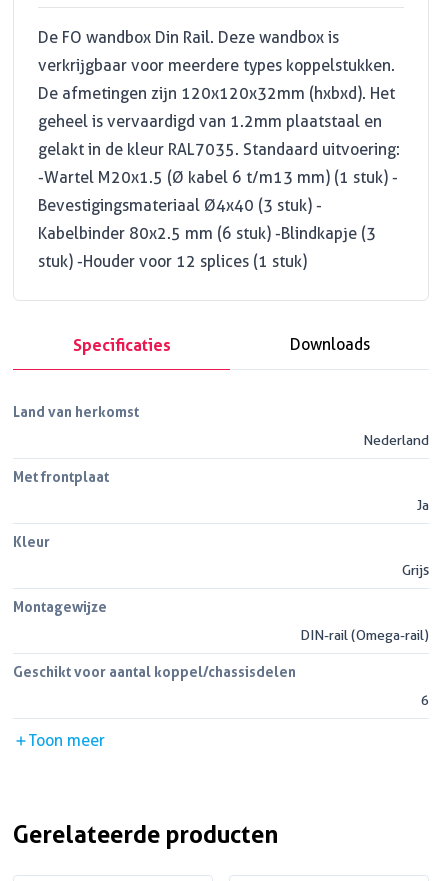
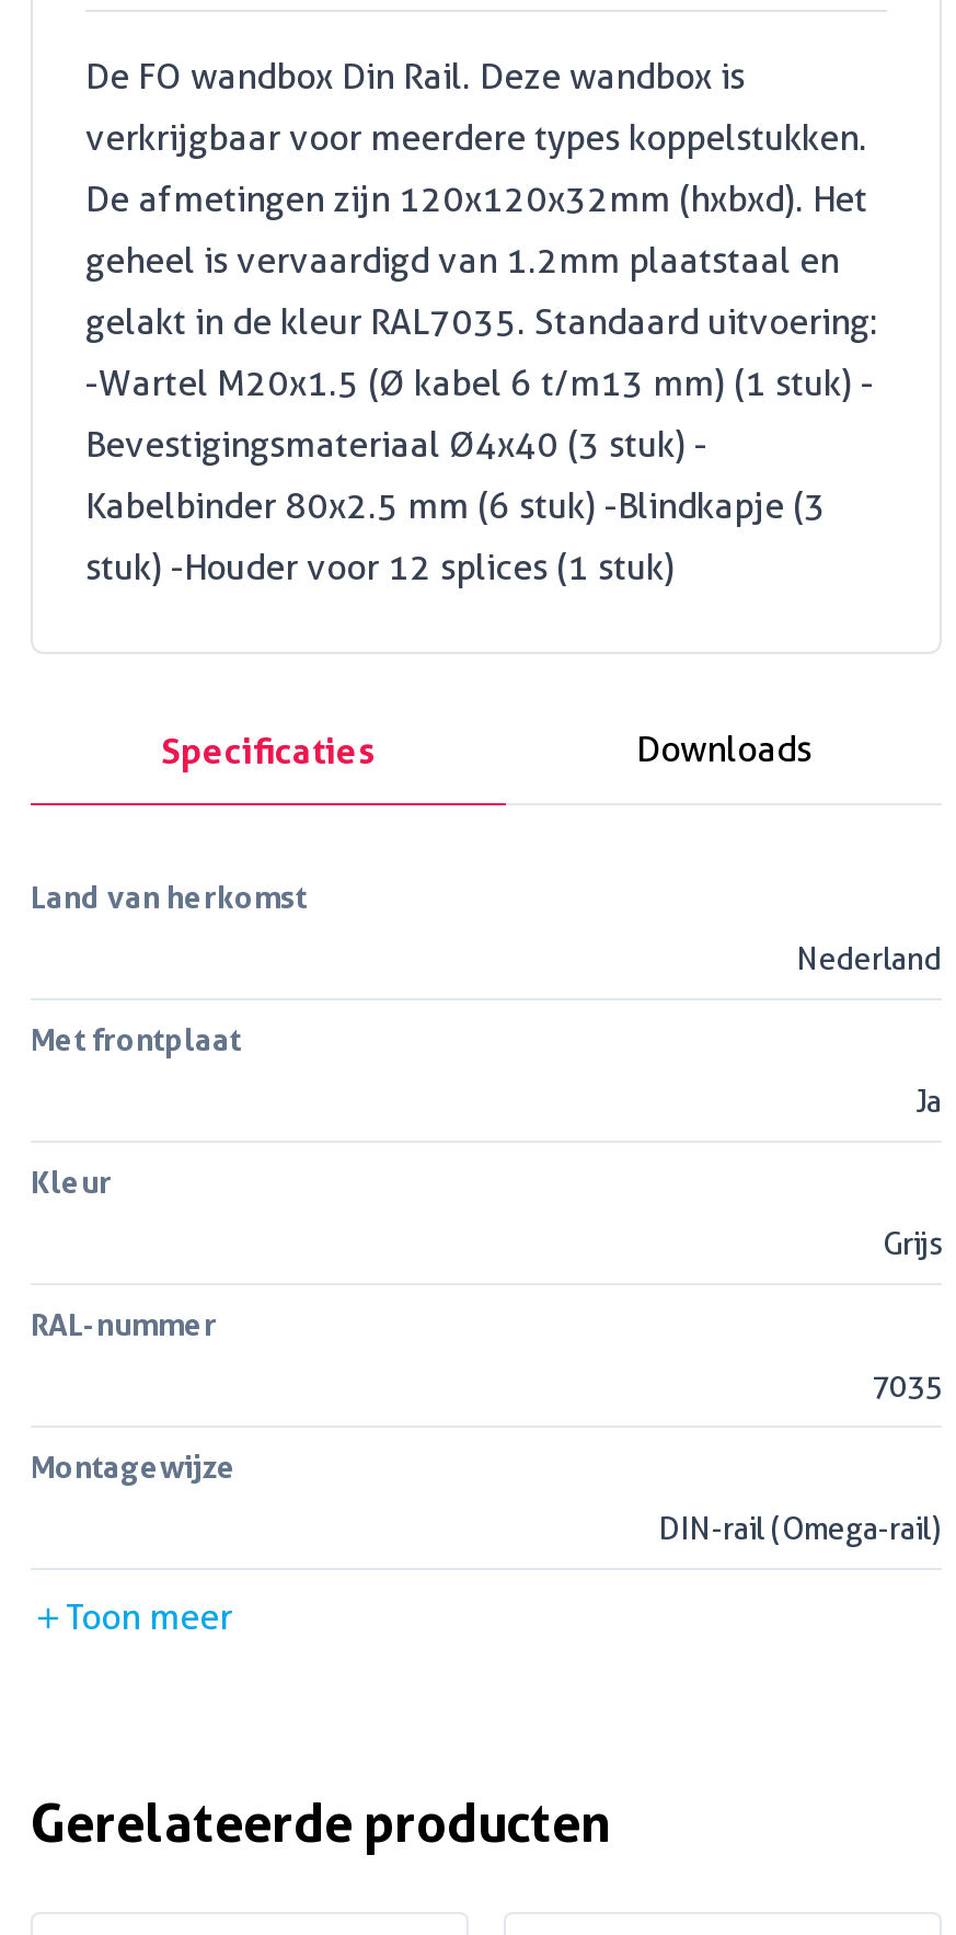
+ RAL-nummer
+ 7035

moved down: Montagewijze | DIN-rail (Omega-rail)

- Geschikt voor aantal koppel/chassisdelen
- 6
